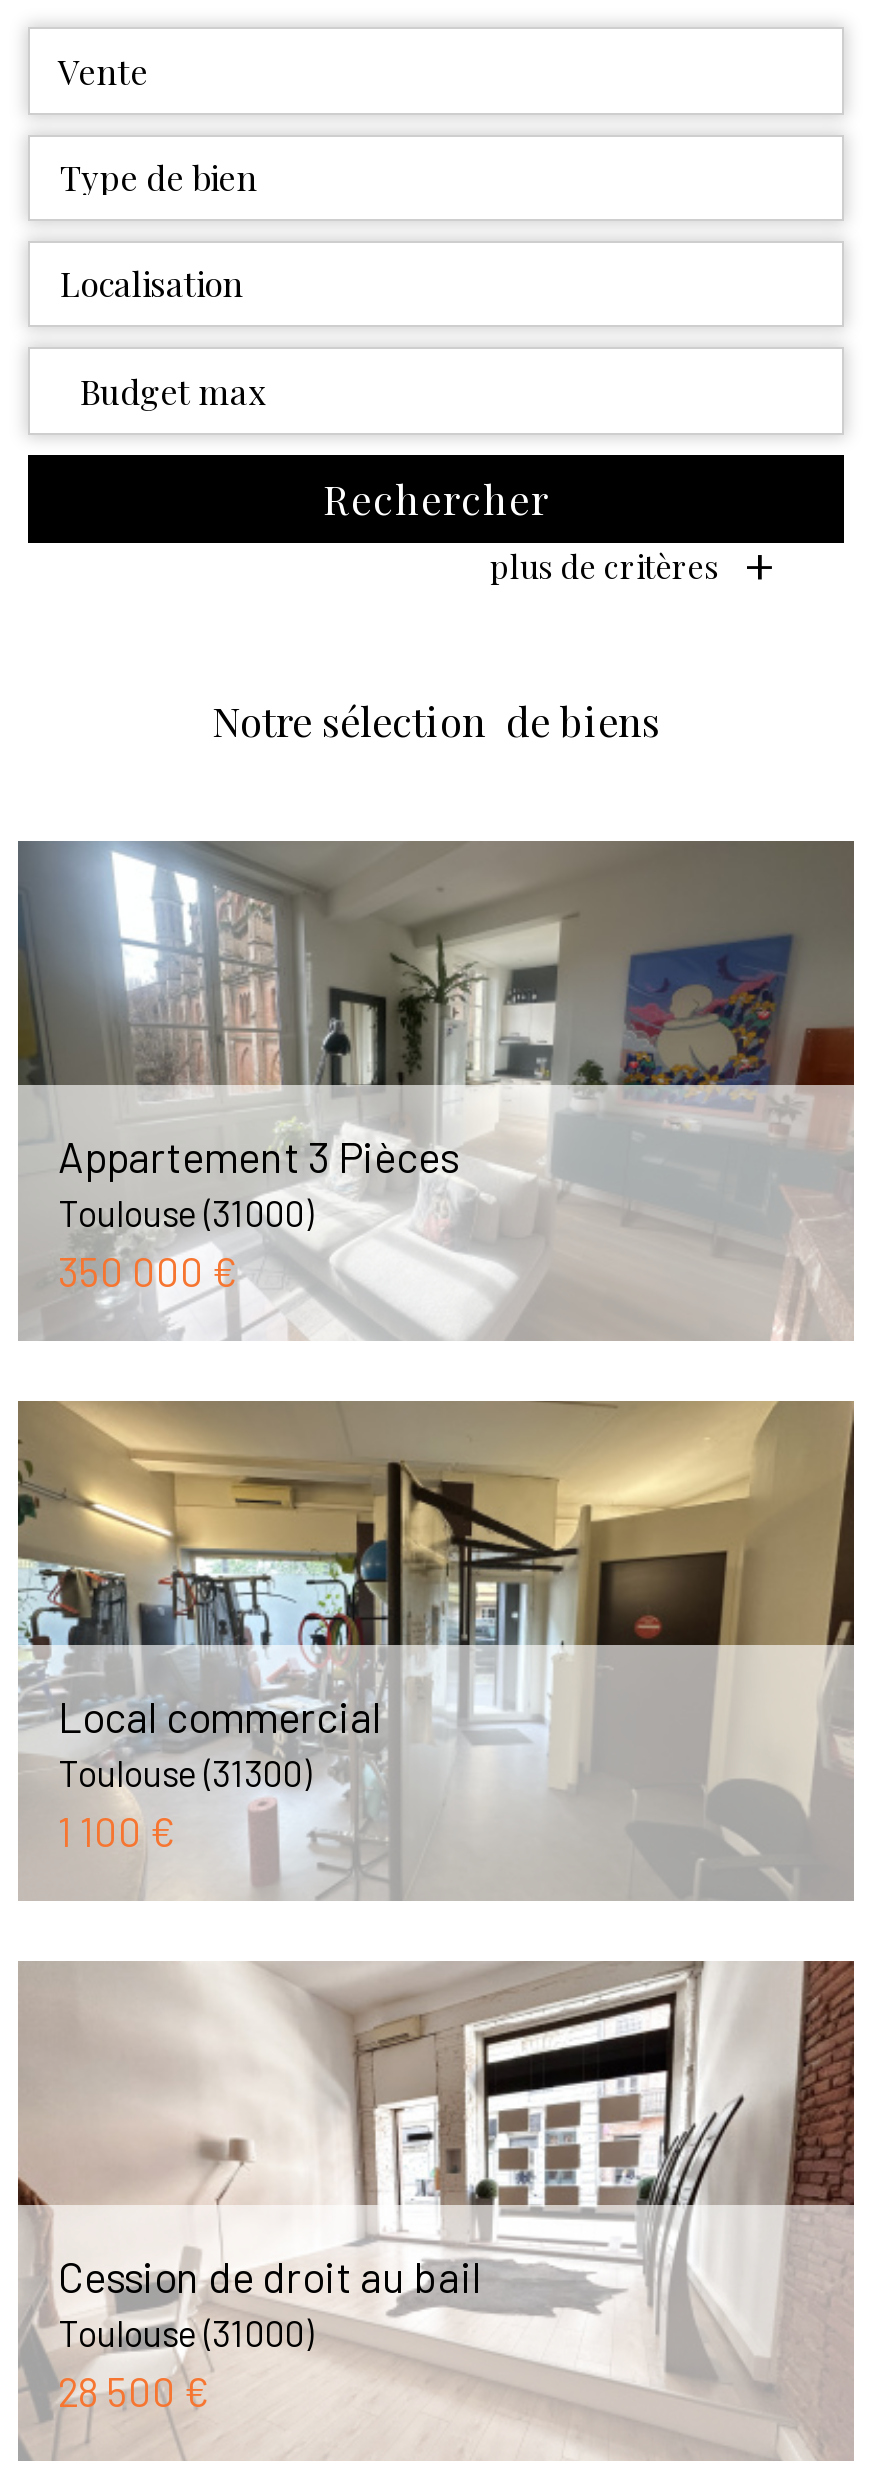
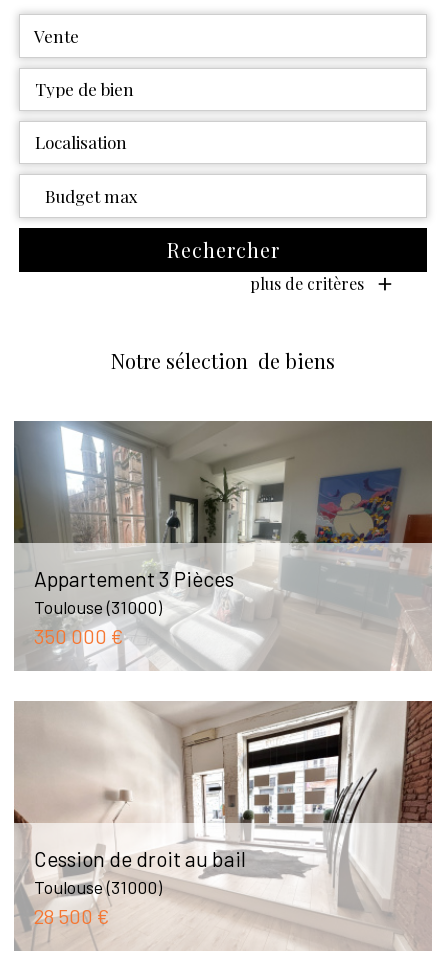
- [image]
- Local commercial
- Toulouse (31300)
- 1 100 €
